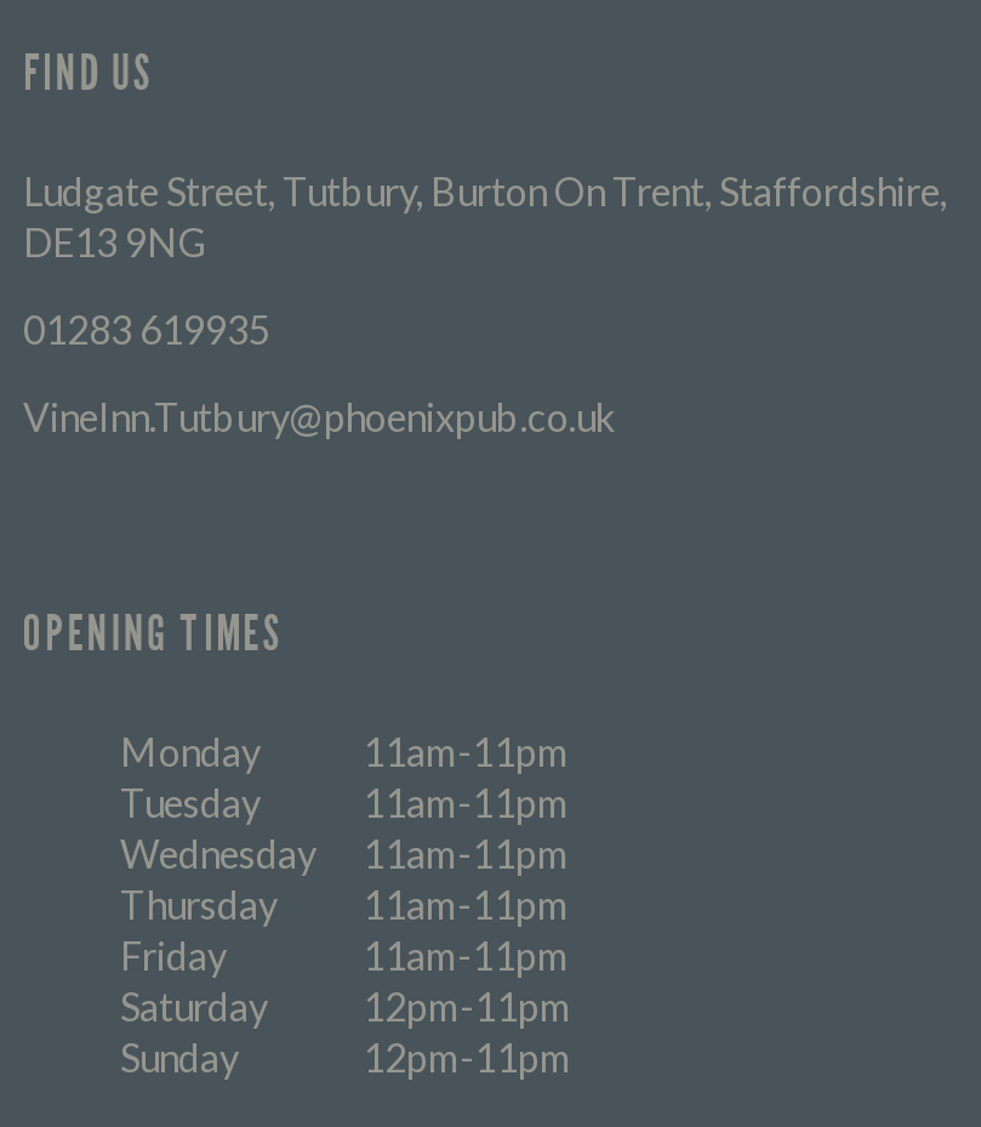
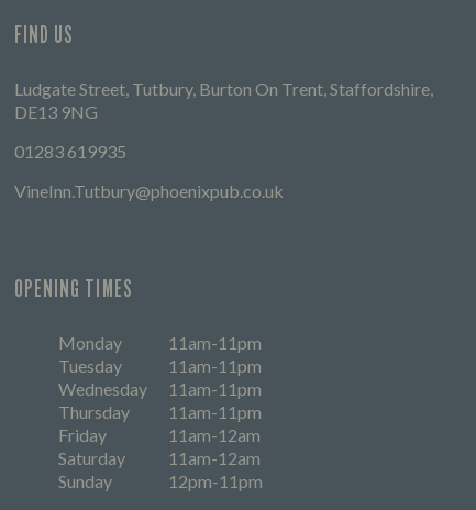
- 11am-11pm
+ 11am-12am

- 12pm-11pm
+ 11am-12am
